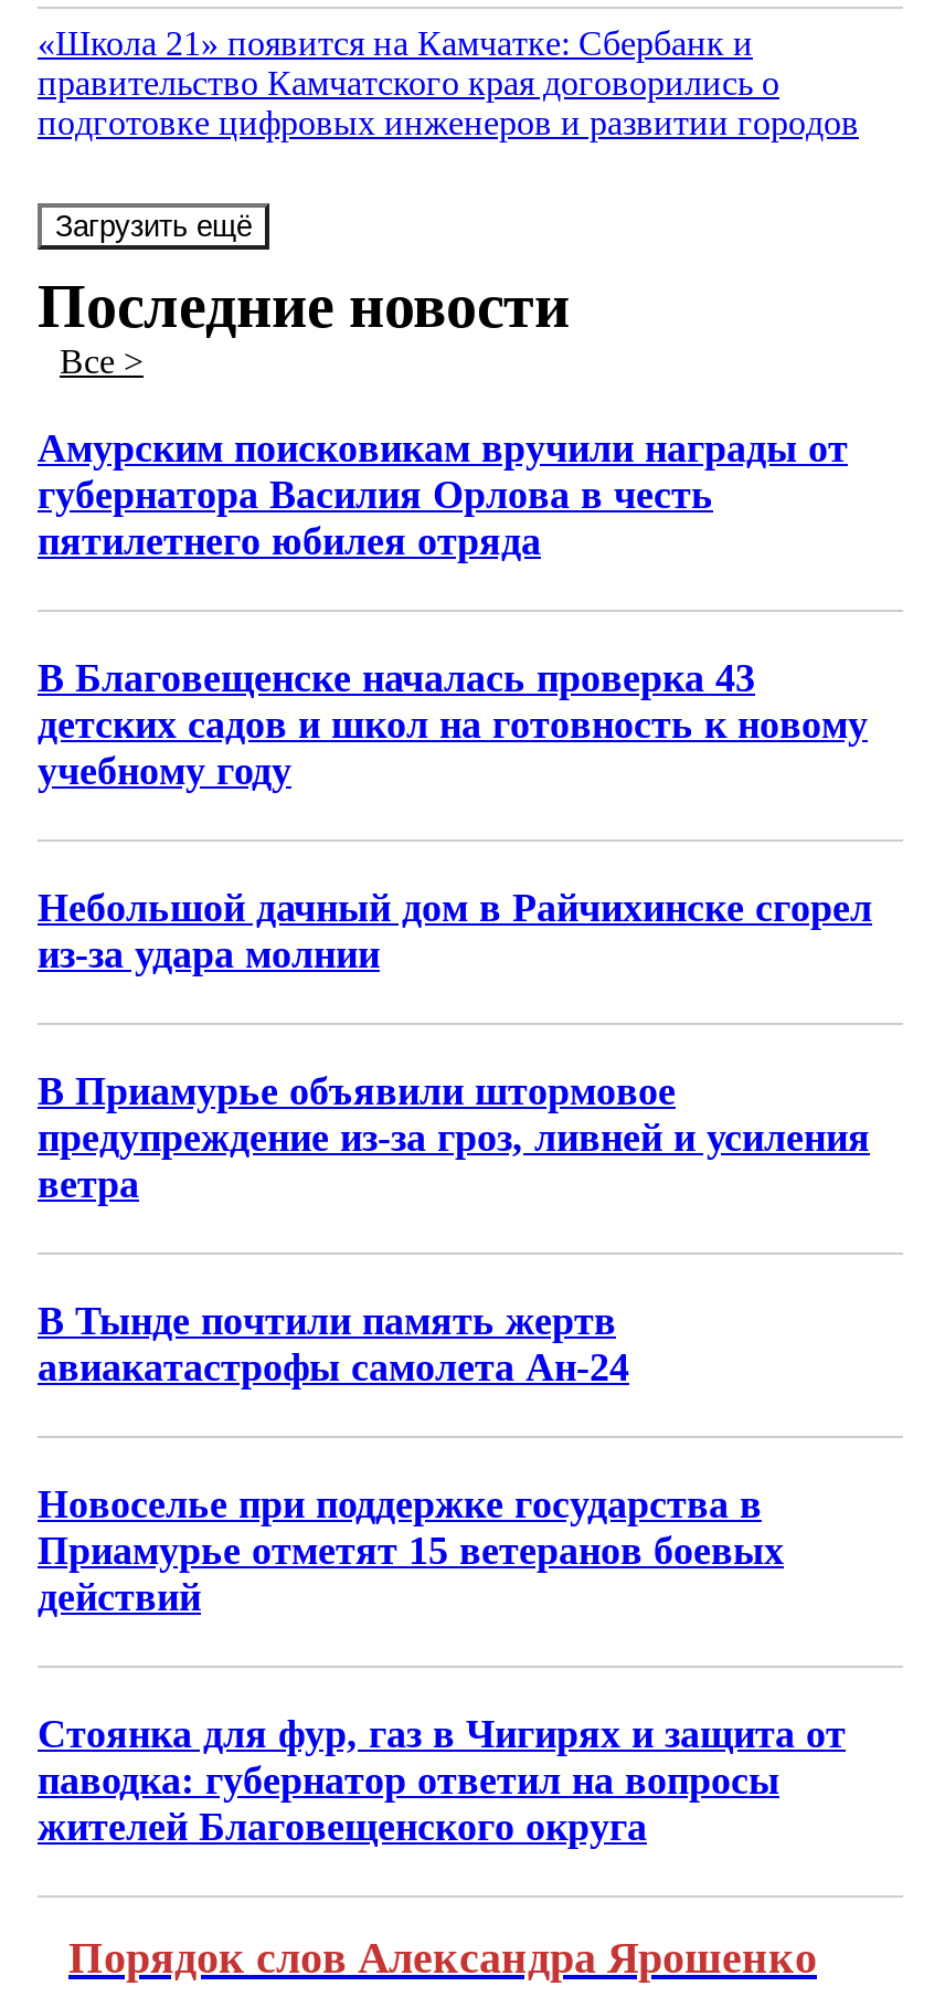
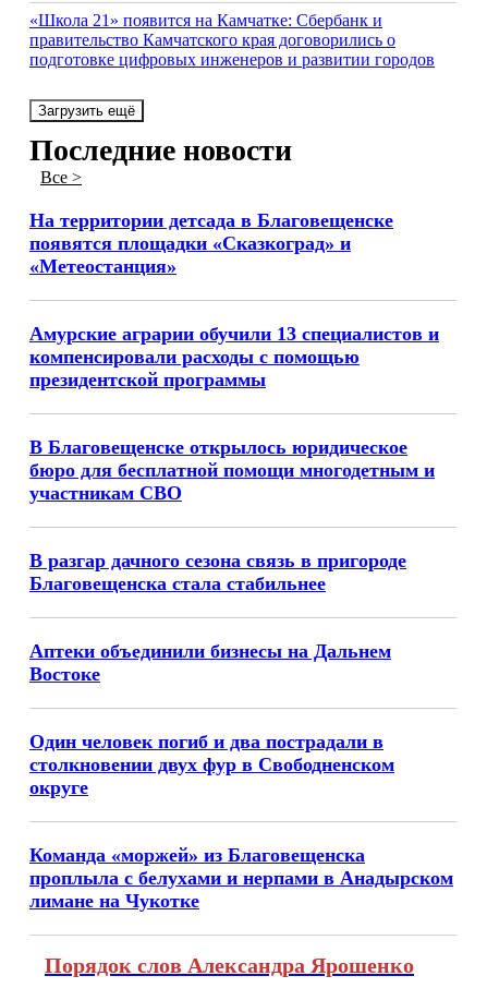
- Амурским поисковикам вручили награды от
- губернатора Василия Орлова в честь
- пятилетнего юбилея отряда
+ На территории детсада в Благовещенске
+ появятся площадки «Сказкоград» и
+ «Метеостанция»

- В Благовещенске началась проверка 43
- детских садов и школ на готовность к новому
- учебному году
+ Амурские аграрии обучили 13 специалистов и
+ компенсировали расходы с помощью
+ президентской программы

- Небольшой дачный дом в Райчихинске сгорел
- из-за удара молнии
+ В Благовещенске открылось юридическое
+ бюро для бесплатной помощи многодетным и
+ участникам СВО

- В Приамурье объявили штормовое
- предупреждение из-за гроз, ливней и усиления
- ветра
+ В разгар дачного сезона связь в пригороде
+ Благовещенска стала стабильнее

- В Тынде почтили память жертв
- авиакатастрофы самолета Ан-24
+ Аптеки объединили бизнесы на Дальнем
+ Востоке

- Новоселье при поддержке государства в
- Приамурье отметят 15 ветеранов боевых
- действий
+ Один человек погиб и два пострадали в
+ столкновении двух фур в Свободненском
+ округе

- Стоянка для фур, газ в Чигирях и защита от
- паводка: губернатор ответил на вопросы
- жителей Благовещенского округа
+ Команда «моржей» из Благовещенска
+ проплыла с белухами и нерпами в Анадырском
+ лимане на Чукотке
